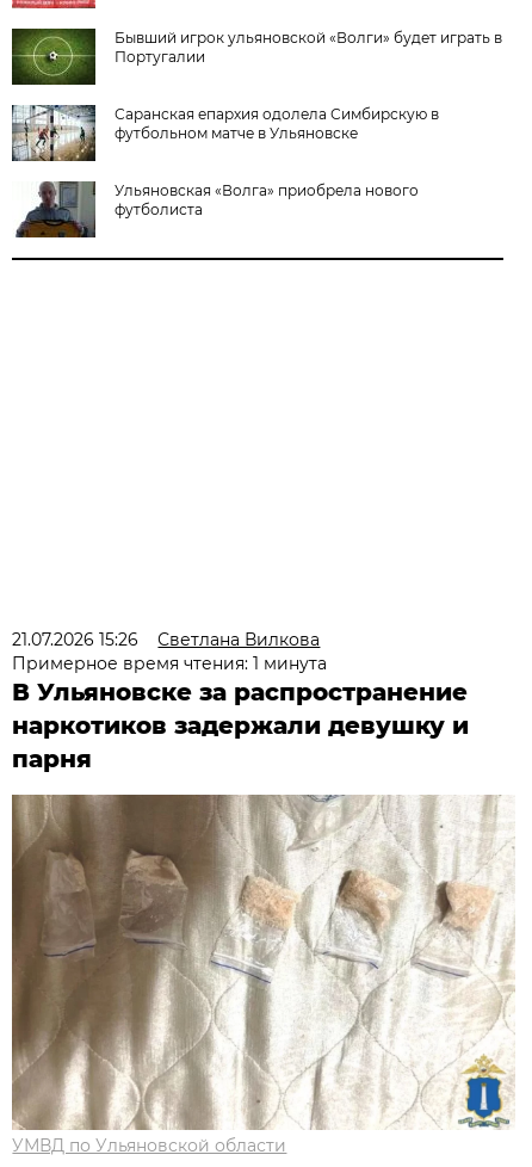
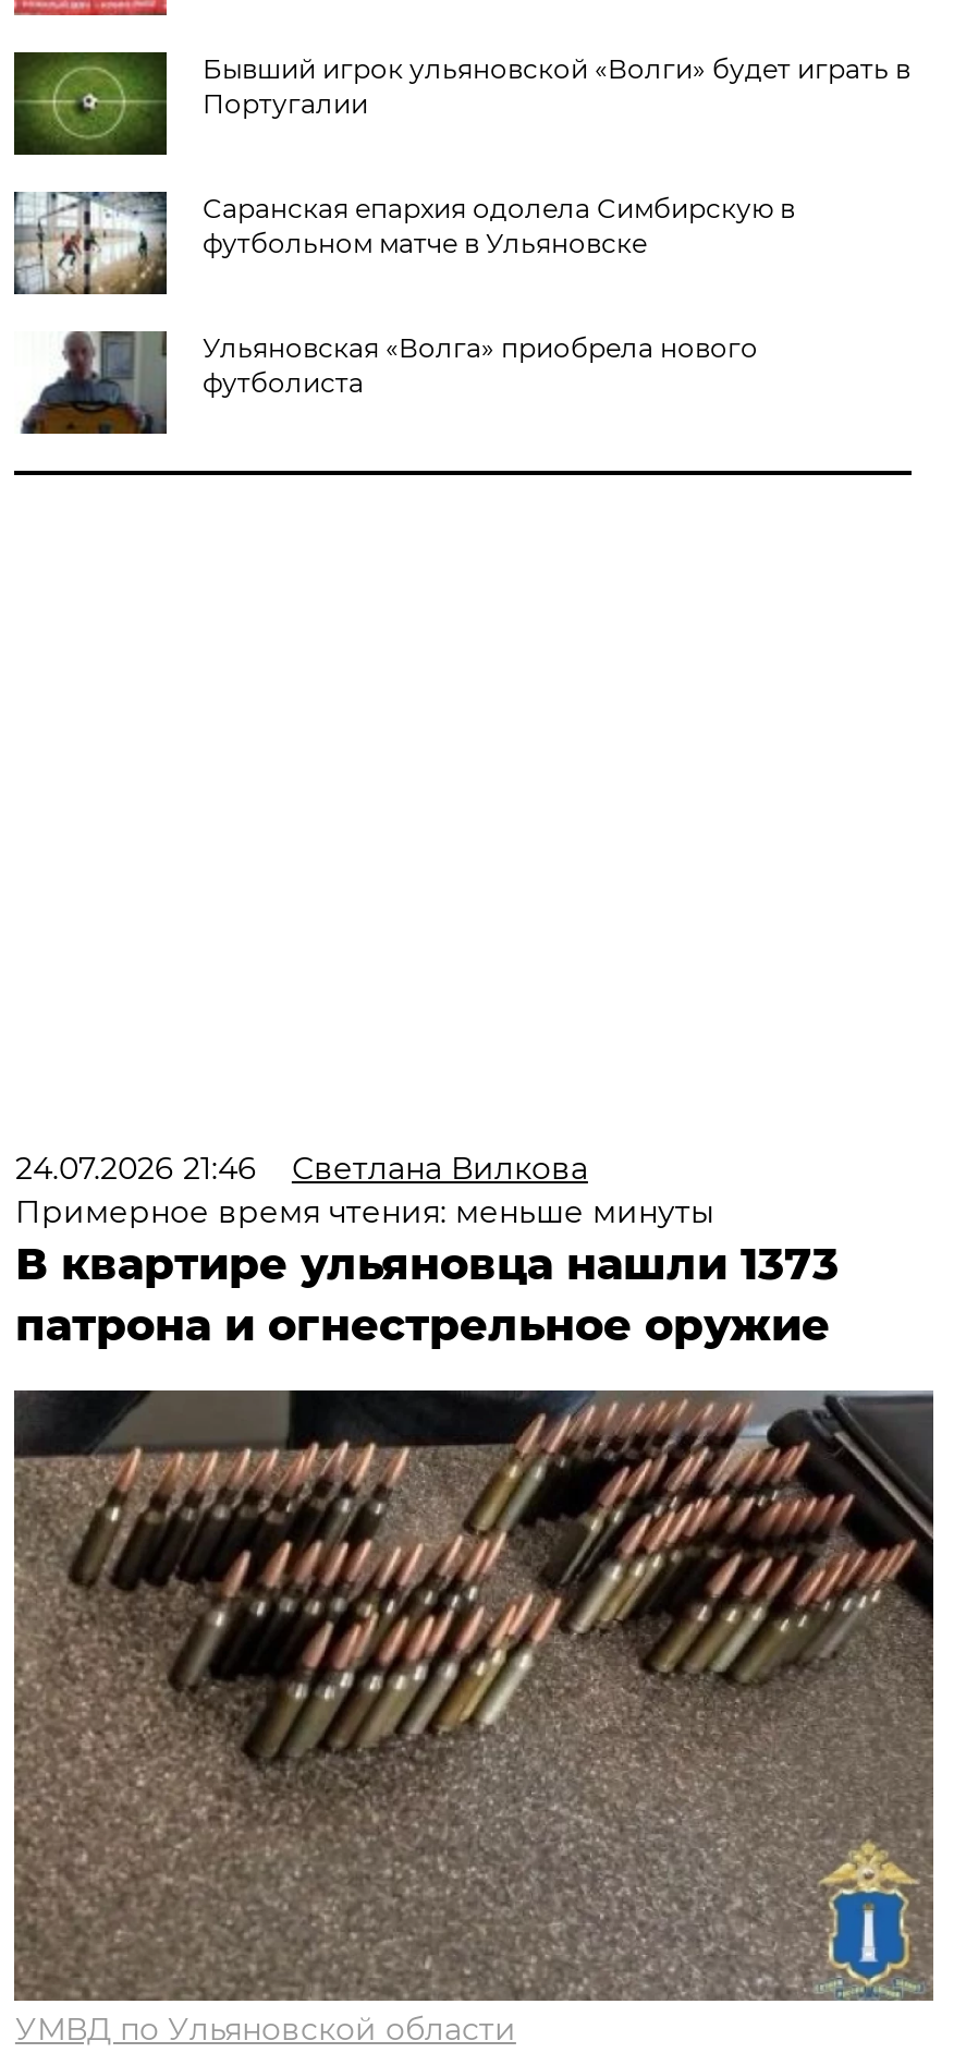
- 21.07.2026 15:26 Светлана Вилкова
+ 24.07.2026 21:46 Светлана Вилкова

- Примерное время чтения: 1 минута
- В Ульяновске за распространение
- наркотиков задержали девушку и
- парня
+ Примерное время чтения: меньше минуты
+ В квартире ульяновца нашли 1373
+ патрона и огнестрельное оружие

- [image]
+ [image]
